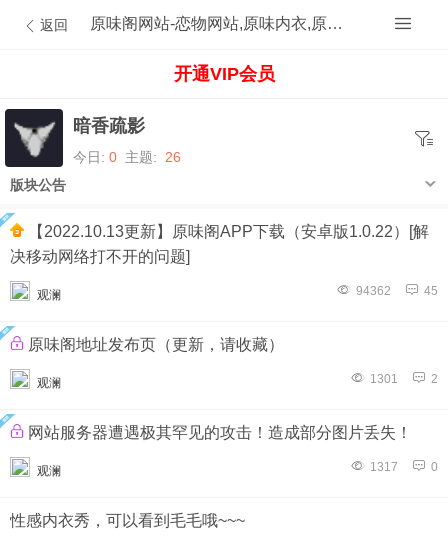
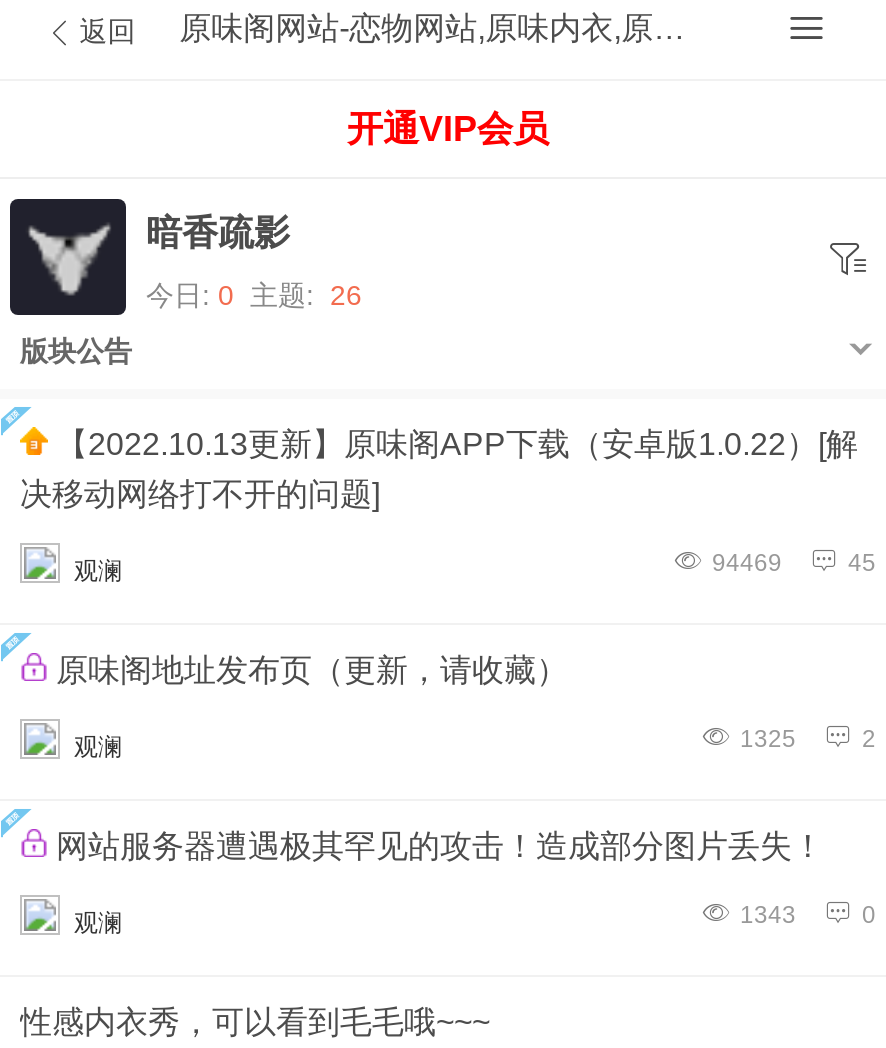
- 94362
+ 94469

- 1301
+ 1325

- 1317
+ 1343
